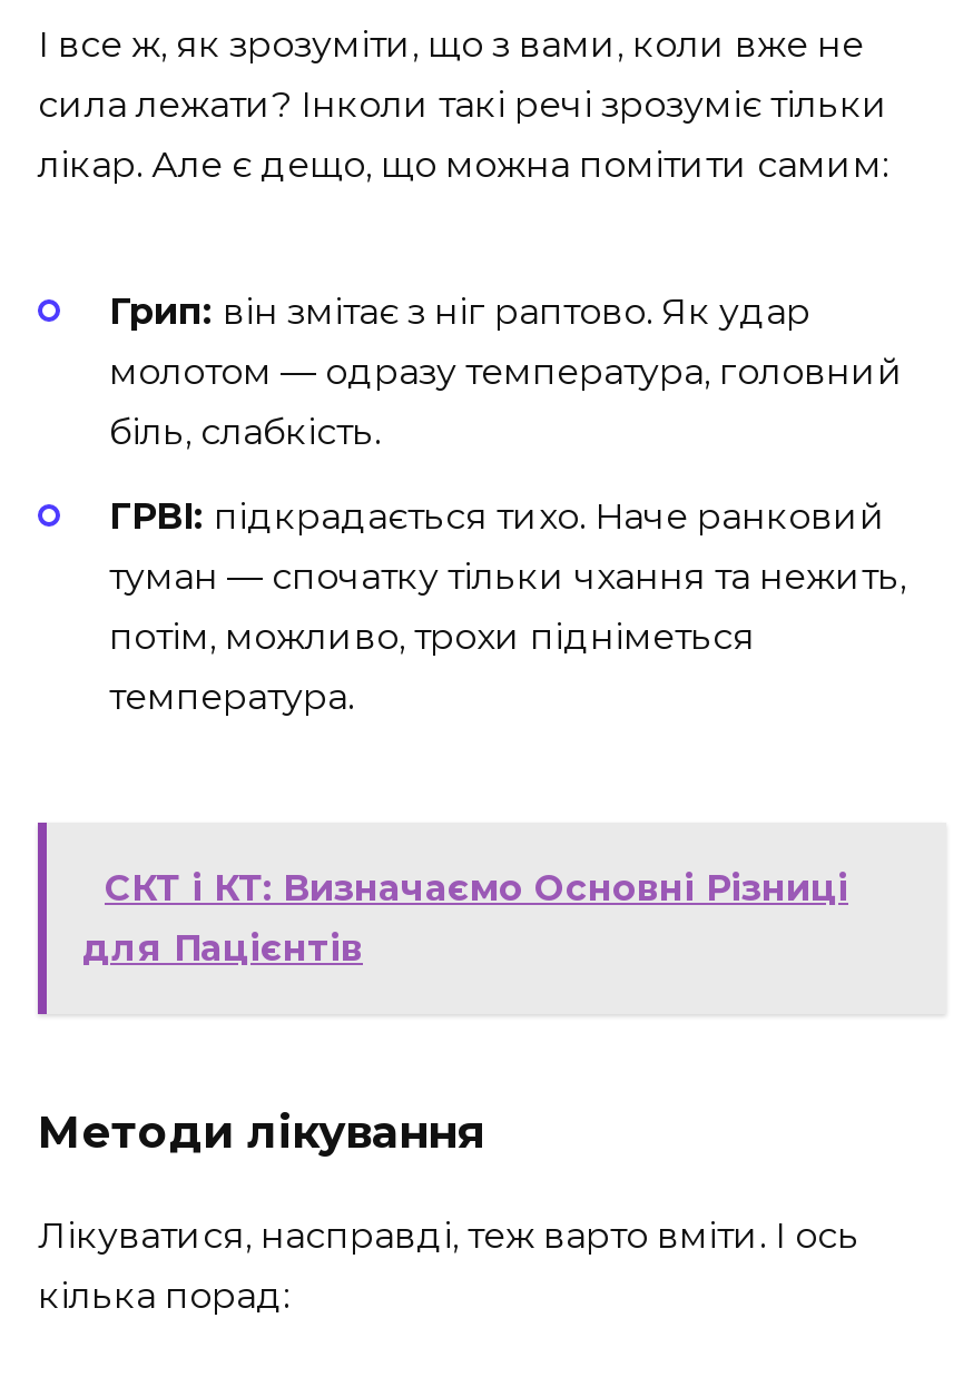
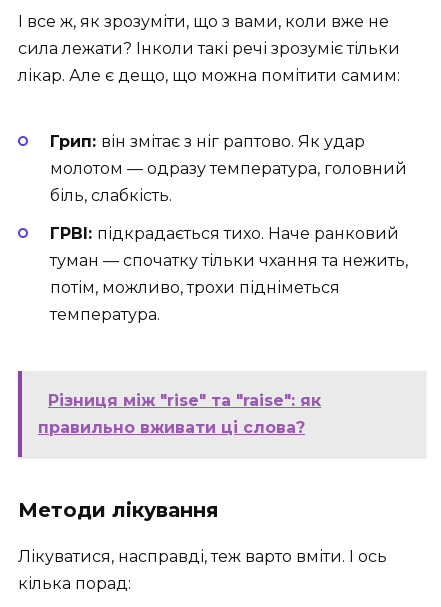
- СКТ і КТ: Визначаємо Основні Різниці
- для Пацієнтів
+ Різниця між "rise" та "raise": як
+ правильно вживати ці слова?
